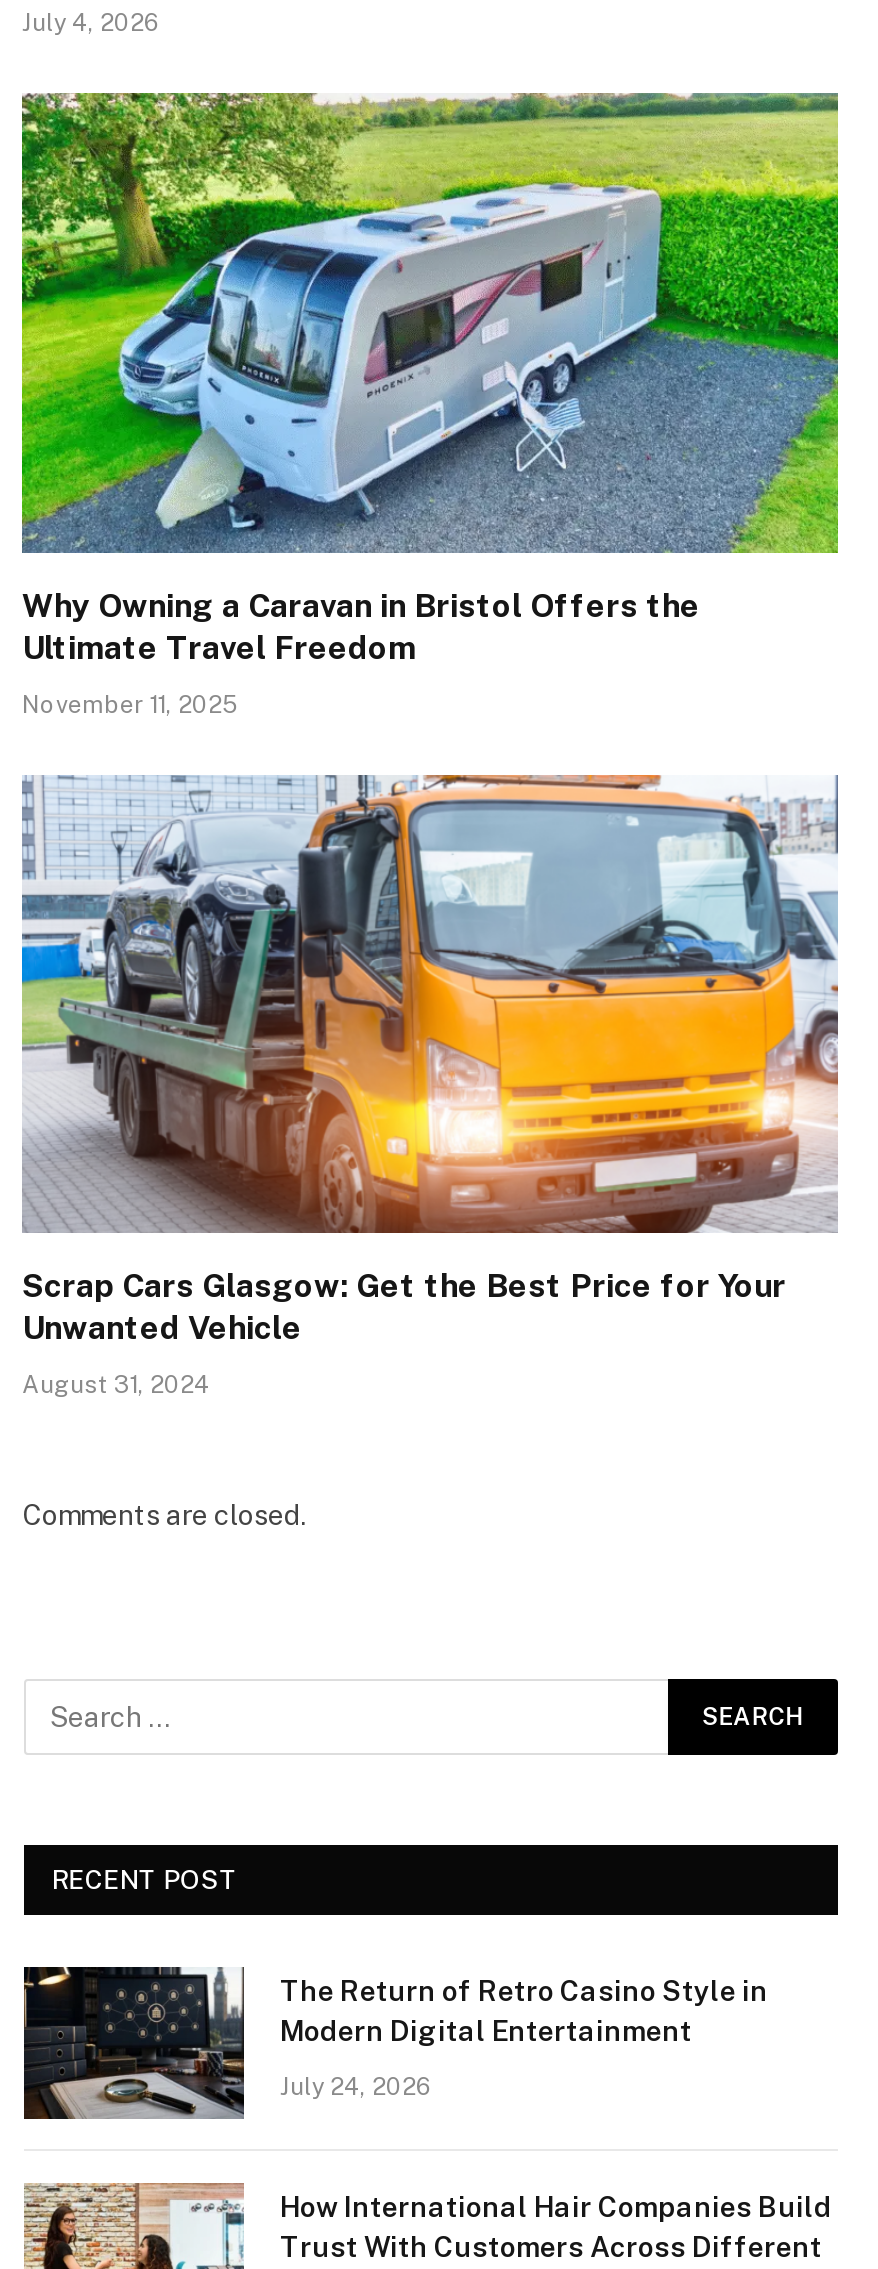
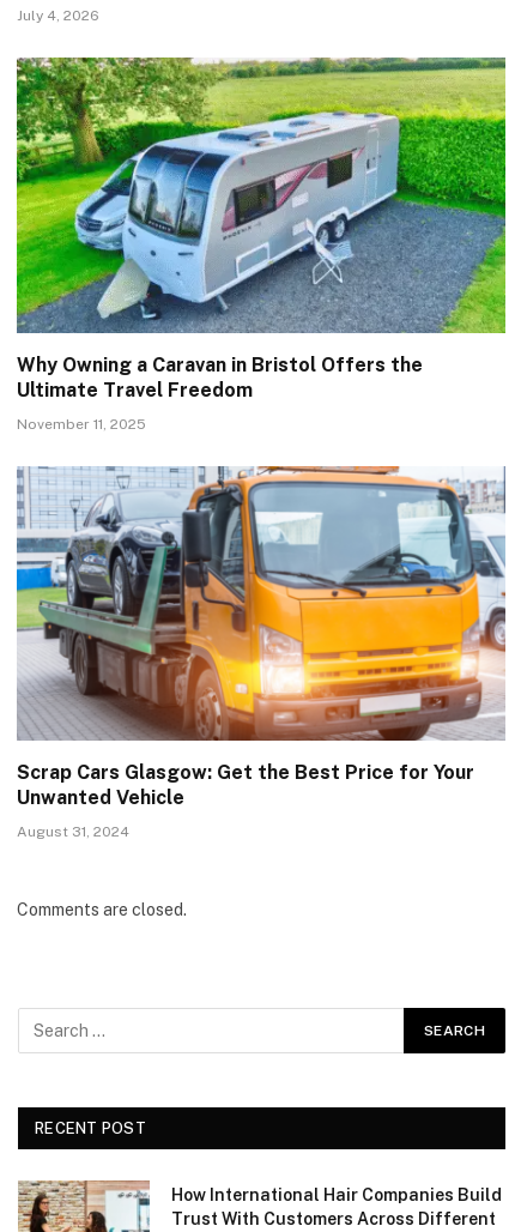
- [image]
- The Return of Retro Casino Style in
- Modern Digital Entertainment
- July 24, 2026
